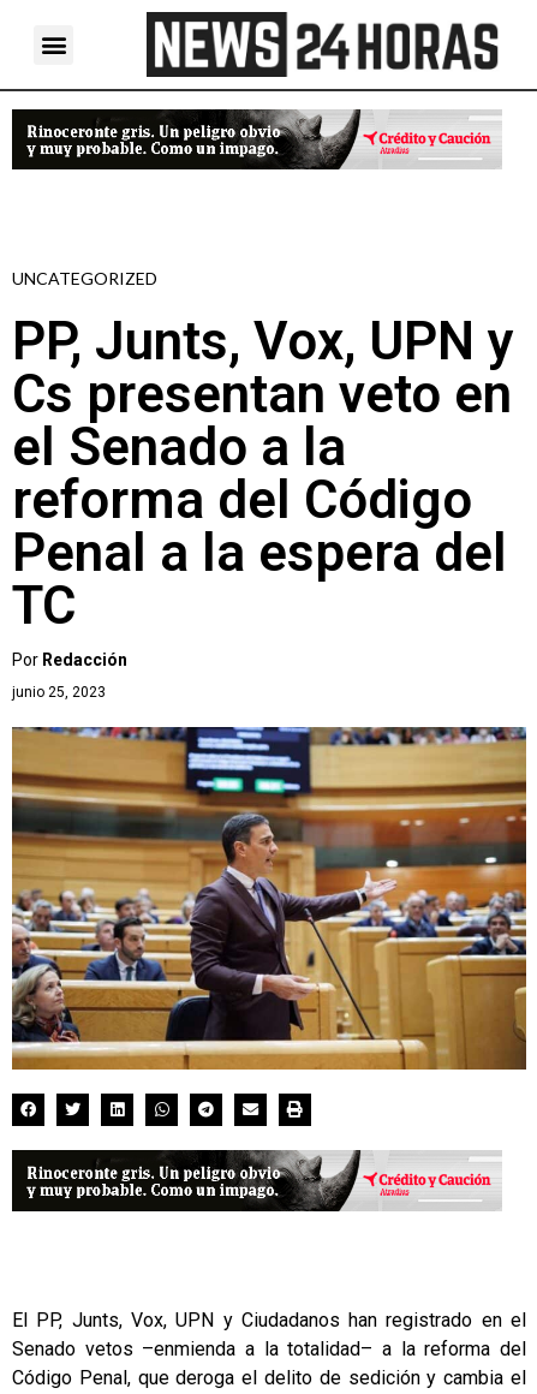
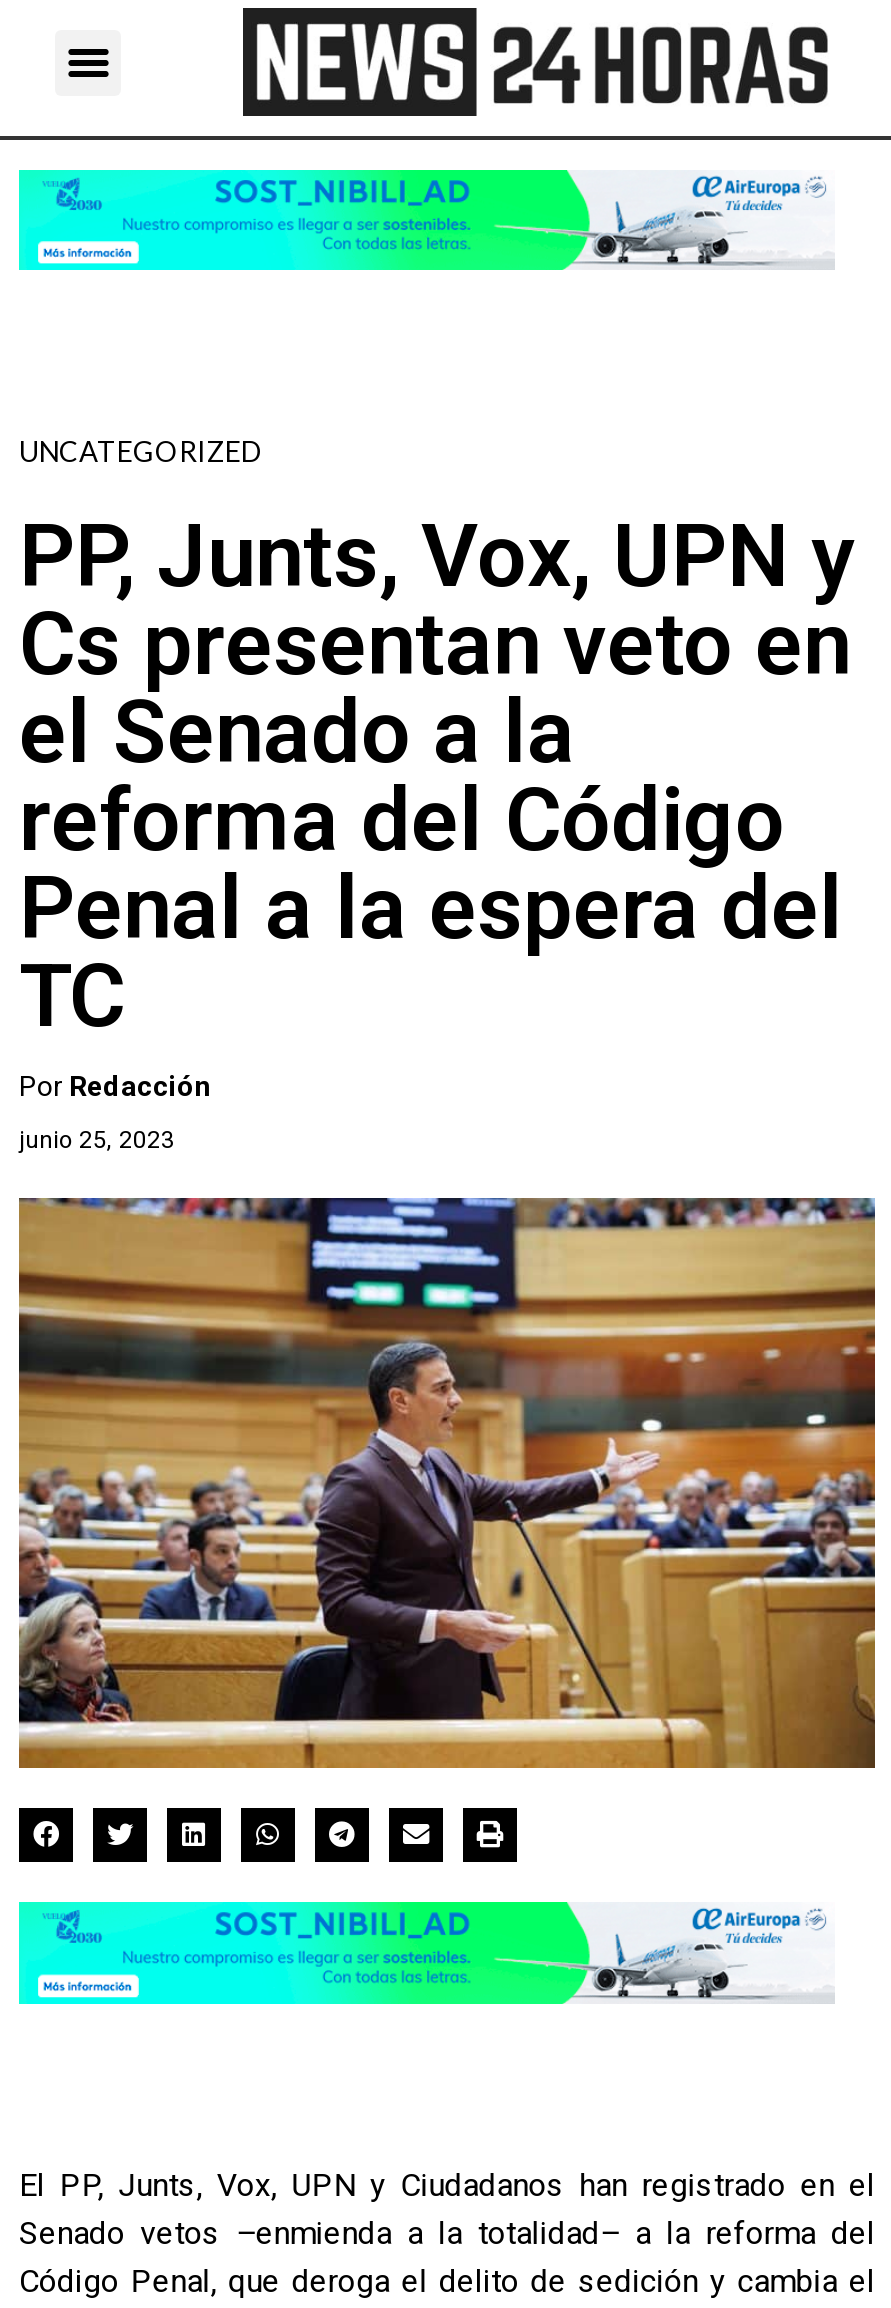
- [image]
+ [image]

- [image]
+ [image]
